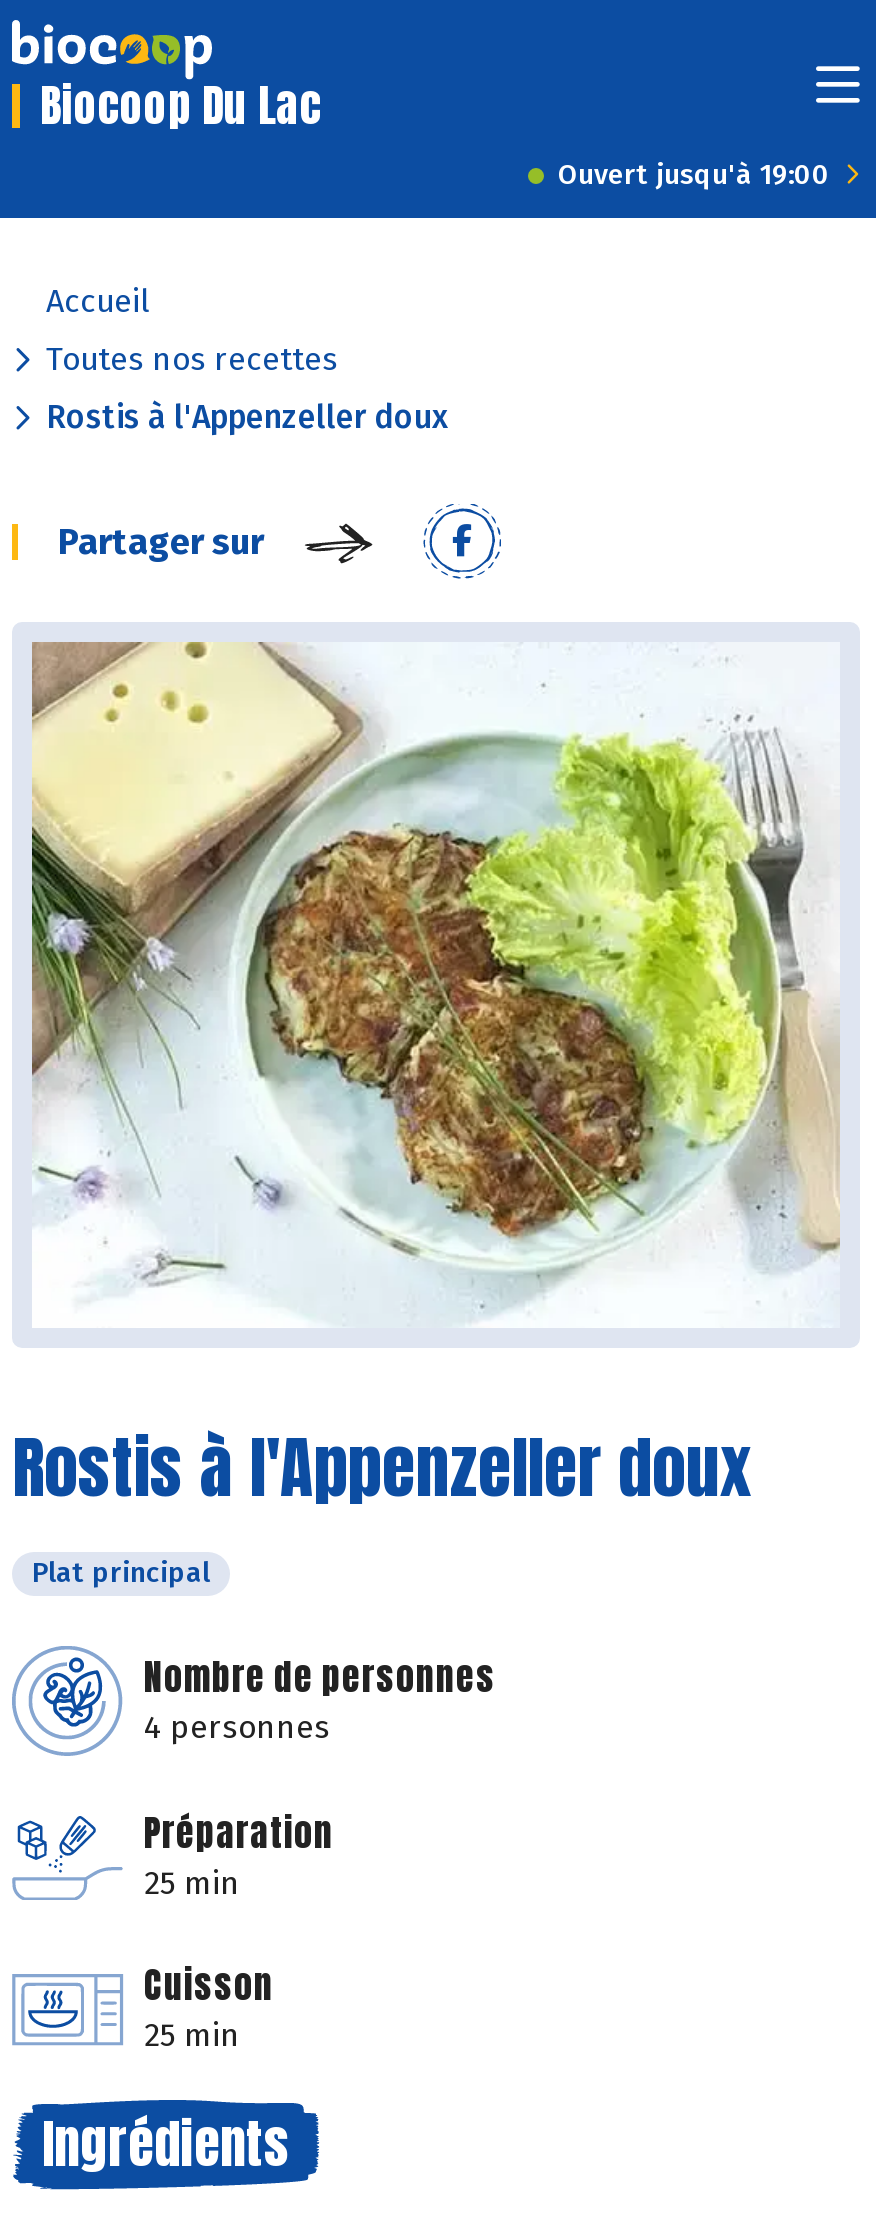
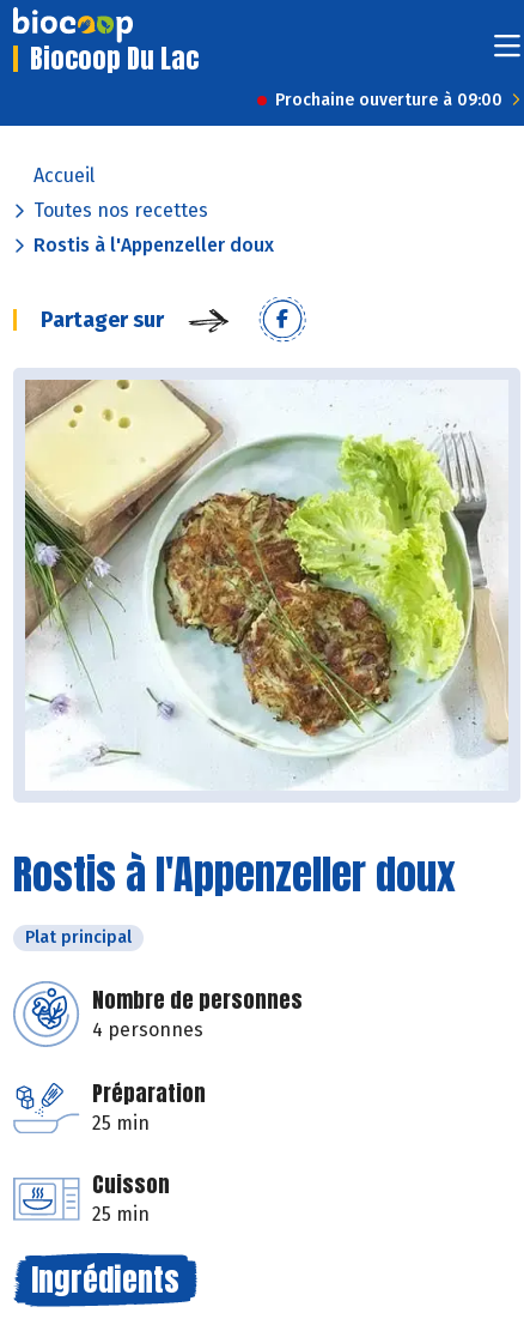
- Ouvert jusqu'à 19:00
+ Prochaine ouverture à 09:00
